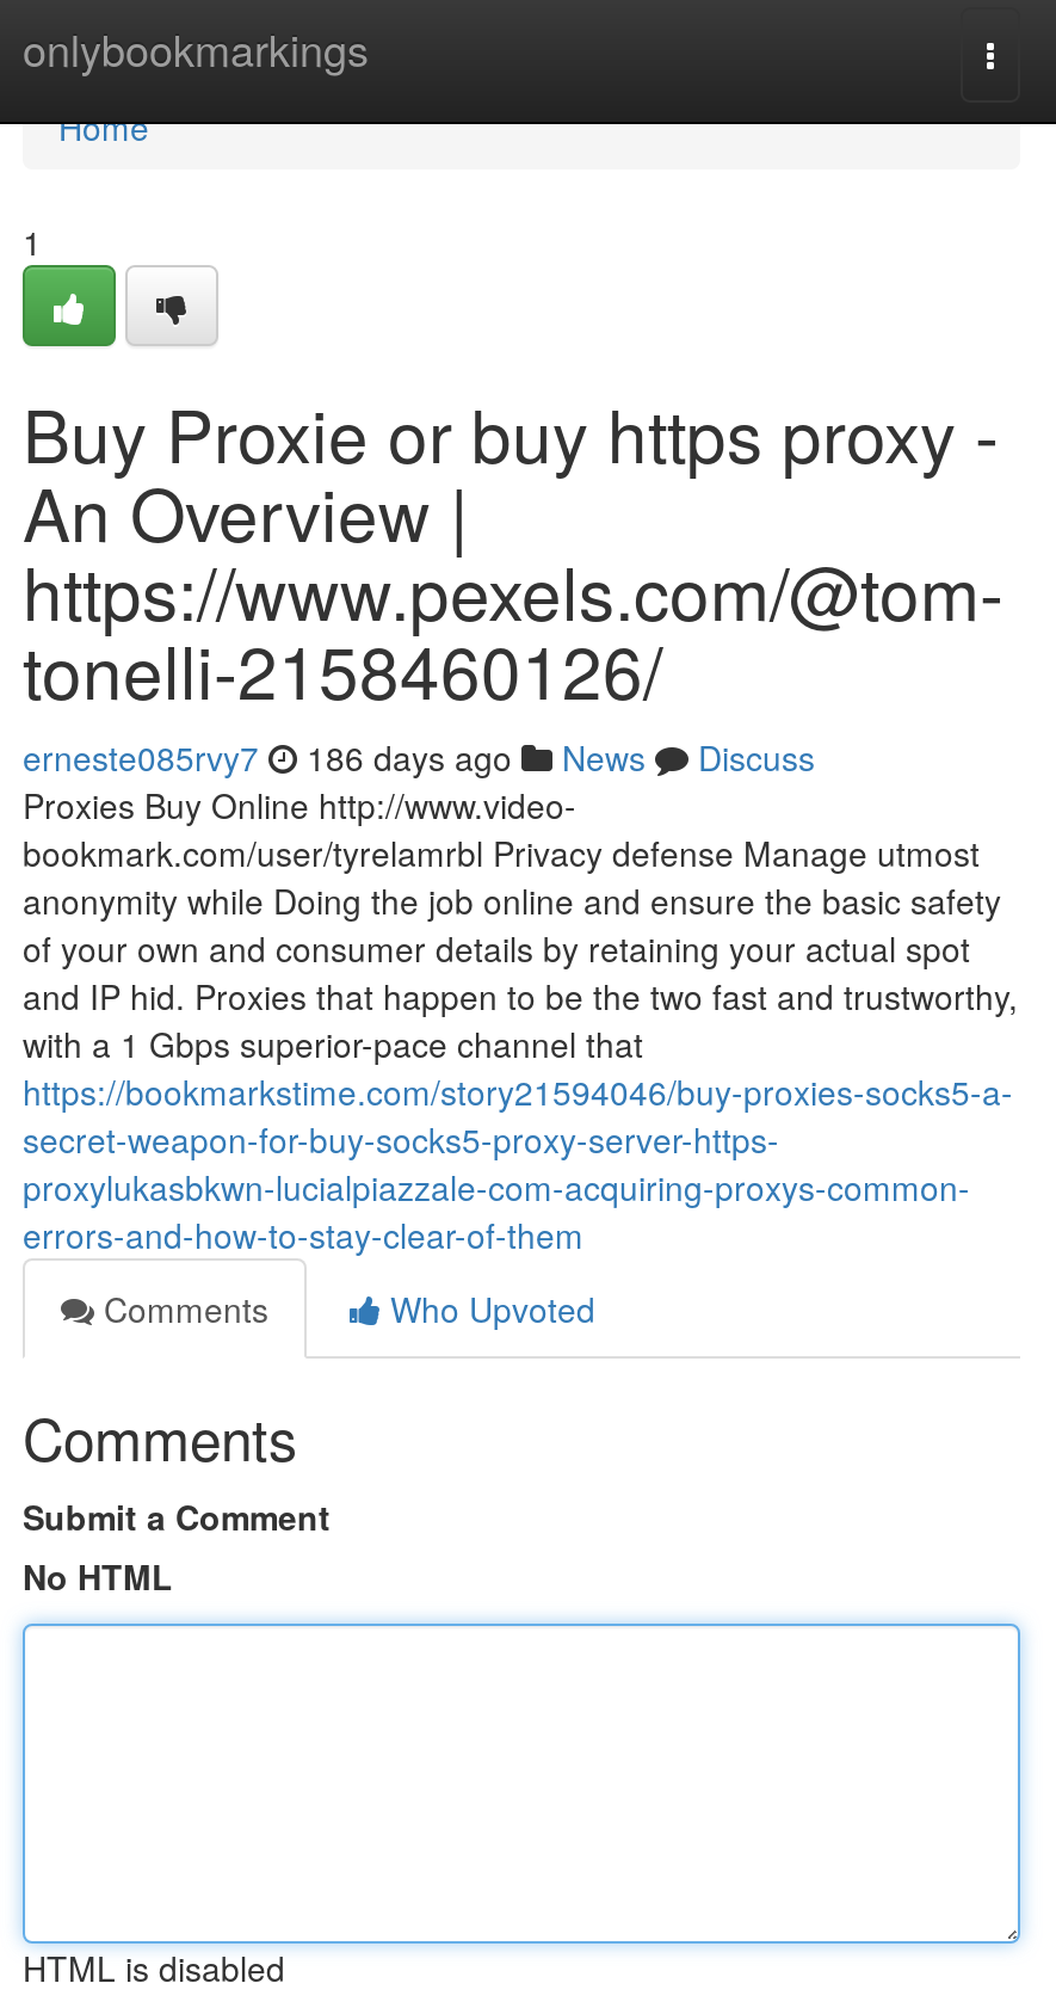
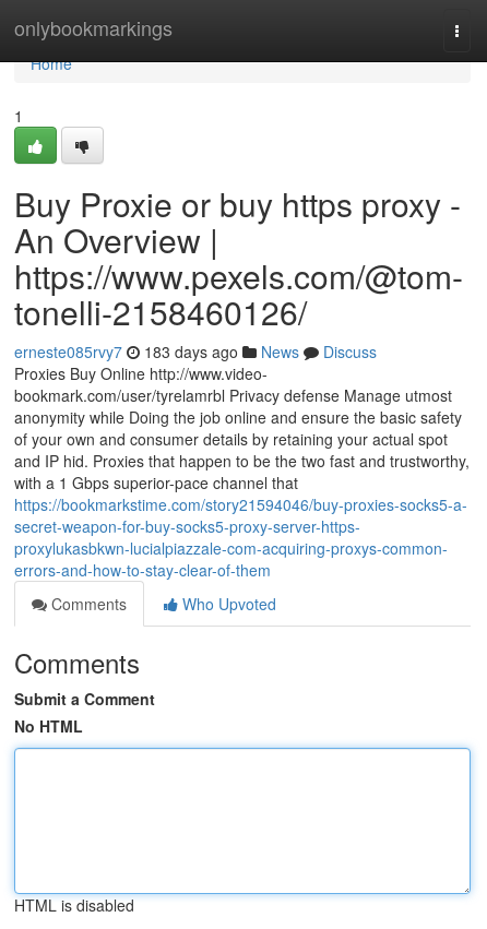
- erneste085rvy7 186 days ago News Discuss
+ erneste085rvy7 183 days ago News Discuss
